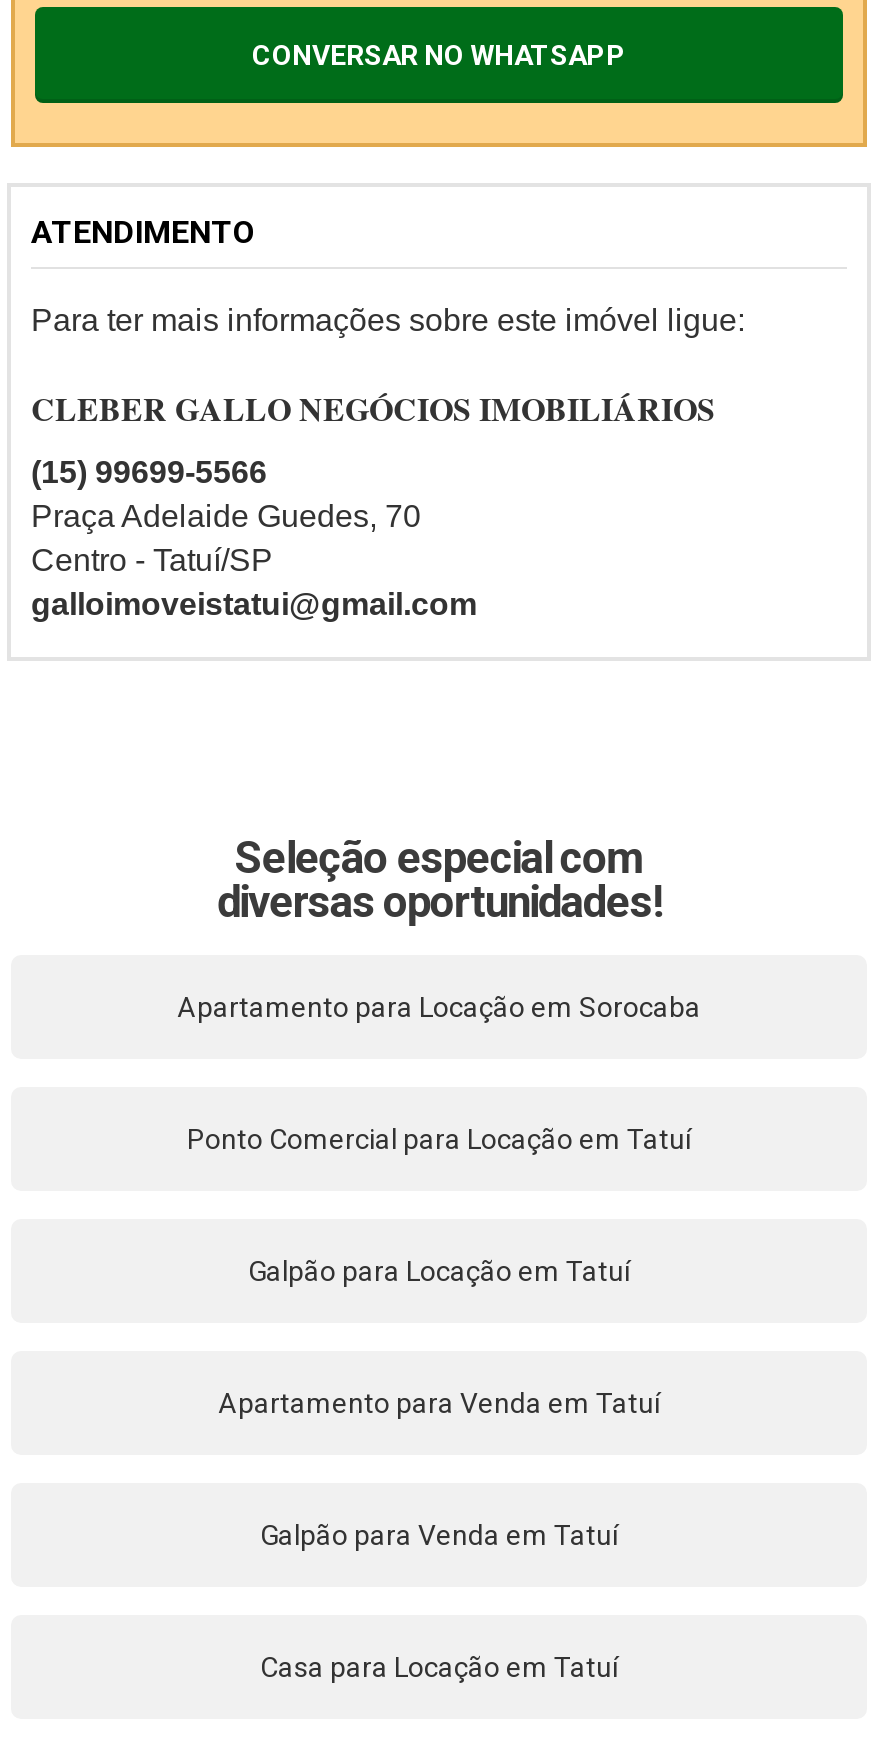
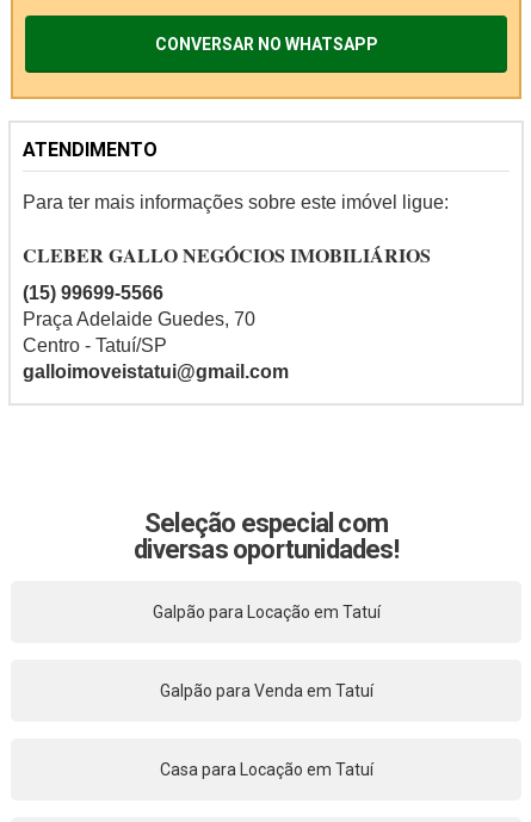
- Apartamento para Locação em Sorocaba

- Ponto Comercial para Locação em Tatuí

- Apartamento para Venda em Tatuí
